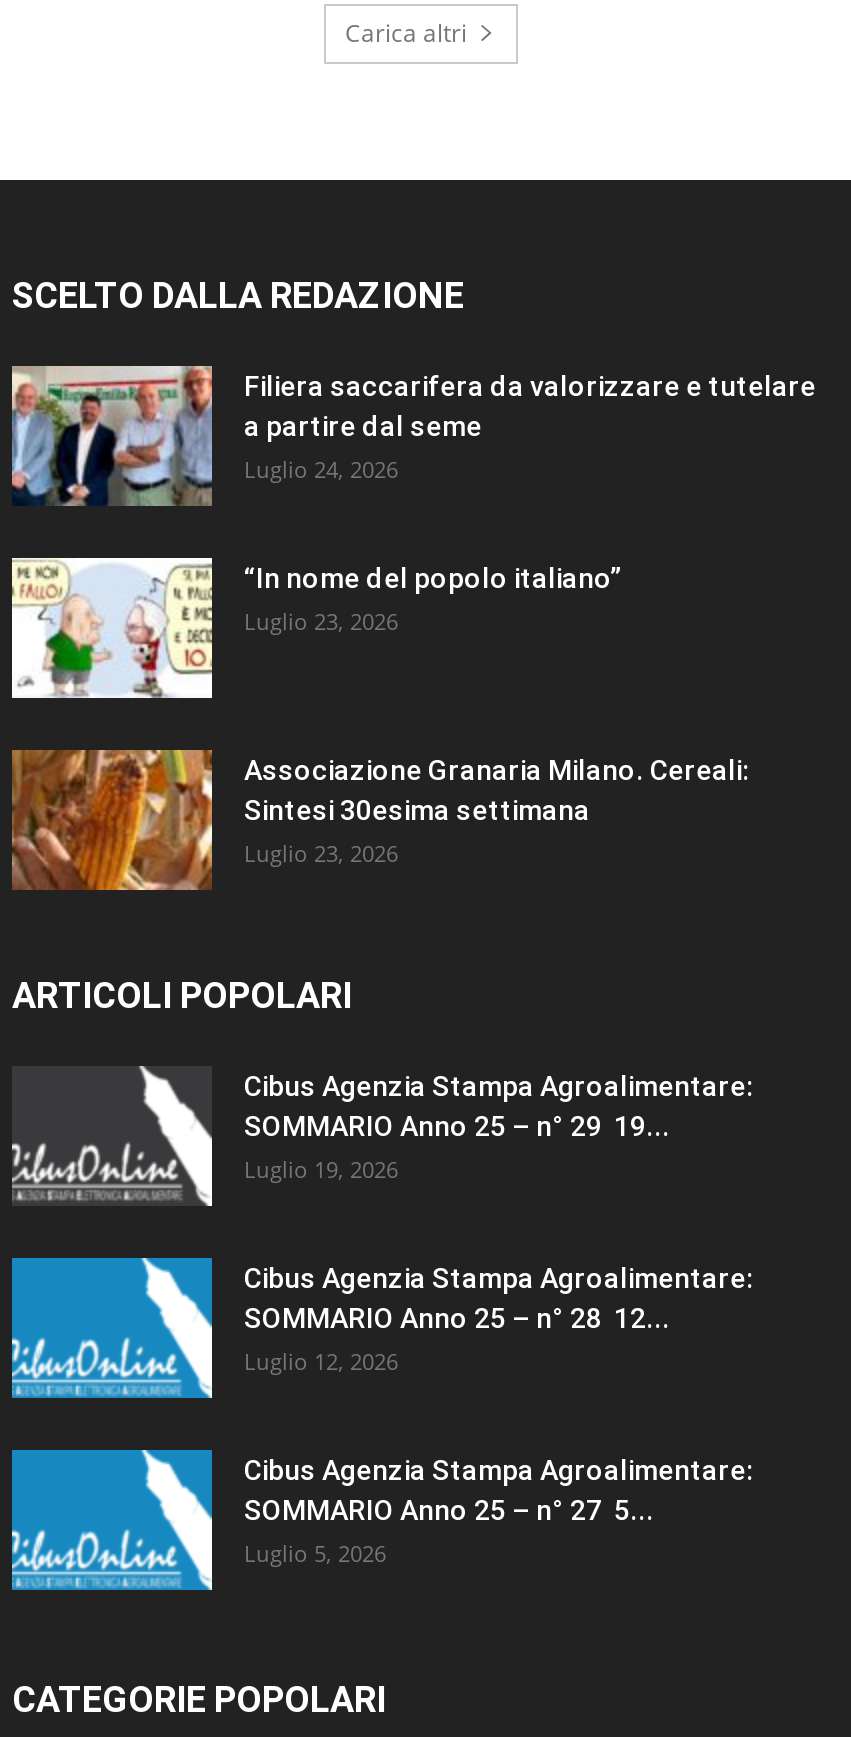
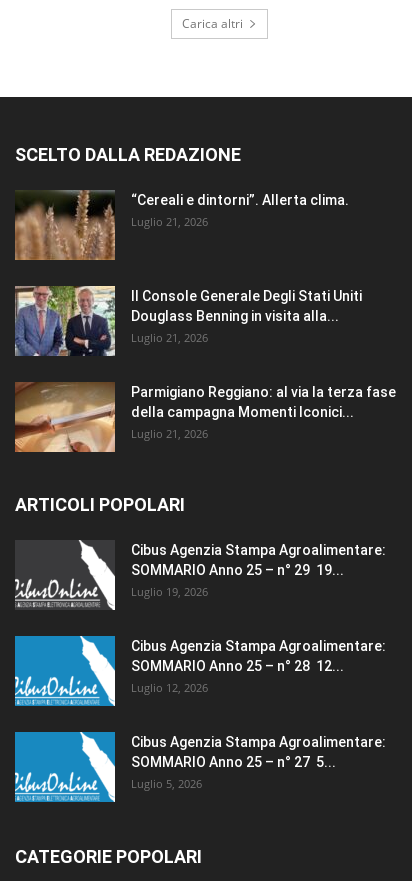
- [image]
- Filiera saccarifera da valorizzare e tutelare
- a partire dal seme
- Luglio 24, 2026
+ [image]
+ “Cereali e dintorni”. Allerta clima.
+ Luglio 21, 2026

- [image]
- “In nome del popolo italiano”
- Luglio 23, 2026
+ [image]
+ Il Console Generale Degli Stati Uniti
+ Douglass Benning in visita alla...
+ Luglio 21, 2026

- [image]
- Associazione Granaria Milano. Cereali:
- Sintesi 30esima settimana
- Luglio 23, 2026
+ [image]
+ Parmigiano Reggiano: al via la terza fase
+ della campagna Momenti Iconici...
+ Luglio 21, 2026
